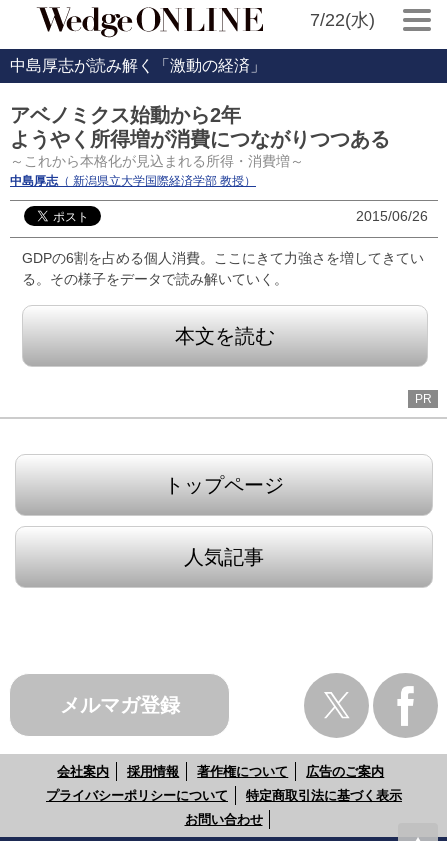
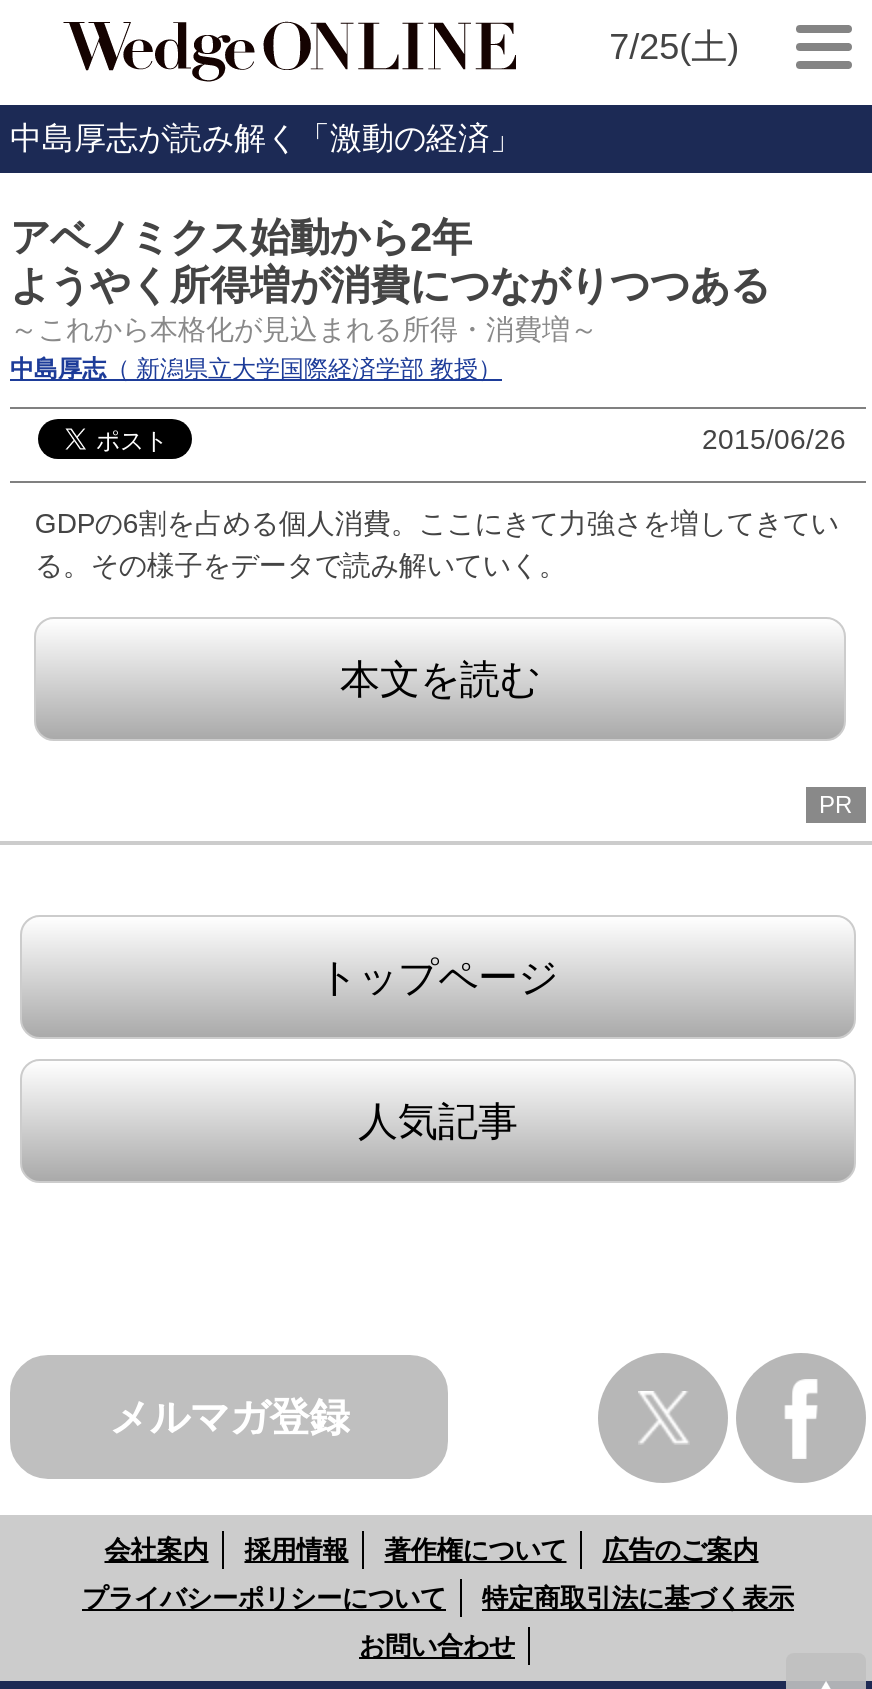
- 7/22(水)
+ 7/25(土)
